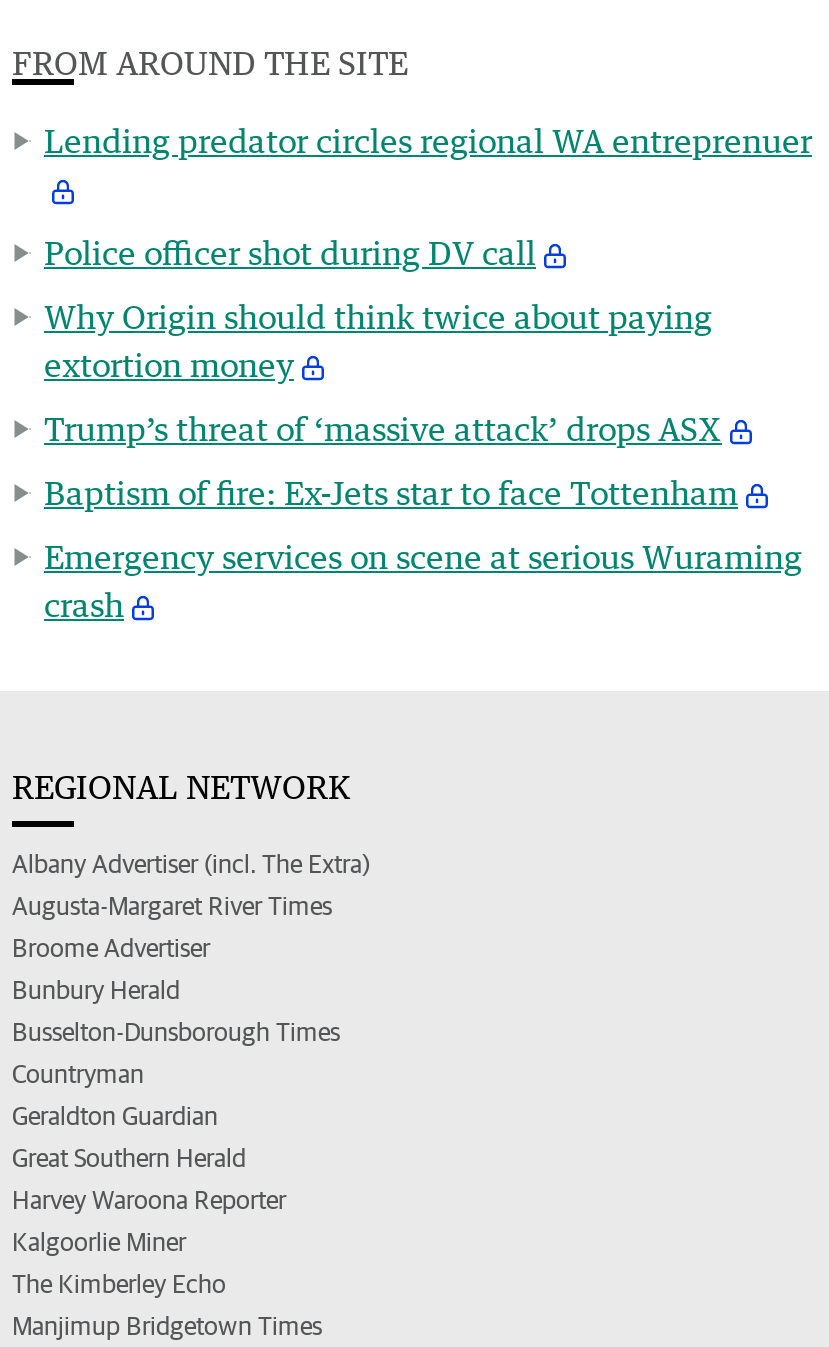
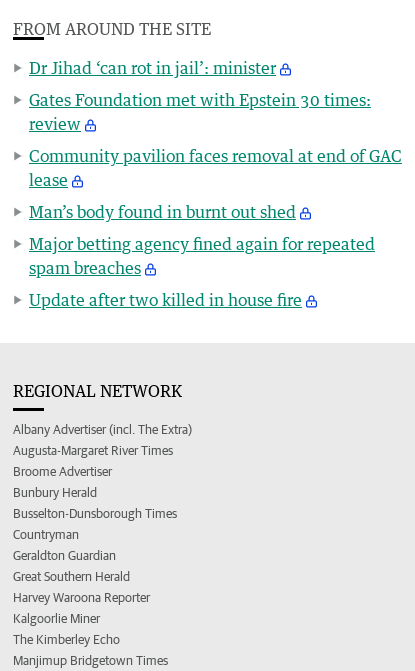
- Lending predator circles regional WA entreprenuer
+ Dr Jihad ‘can rot in jail’: minister

- Police officer shot during DV call
+ Gates Foundation met with Epstein 30 times:
+ review

- Why Origin should think twice about paying
- extortion money
+ Community pavilion faces removal at end of GAC
+ lease

- Trump’s threat of ‘massive attack’ drops ASX
+ Man’s body found in burnt out shed

- Baptism of fire: Ex-Jets star to face Tottenham
+ Major betting agency fined again for repeated
+ spam breaches

- Emergency services on scene at serious Wuraming
- crash
+ Update after two killed in house fire
